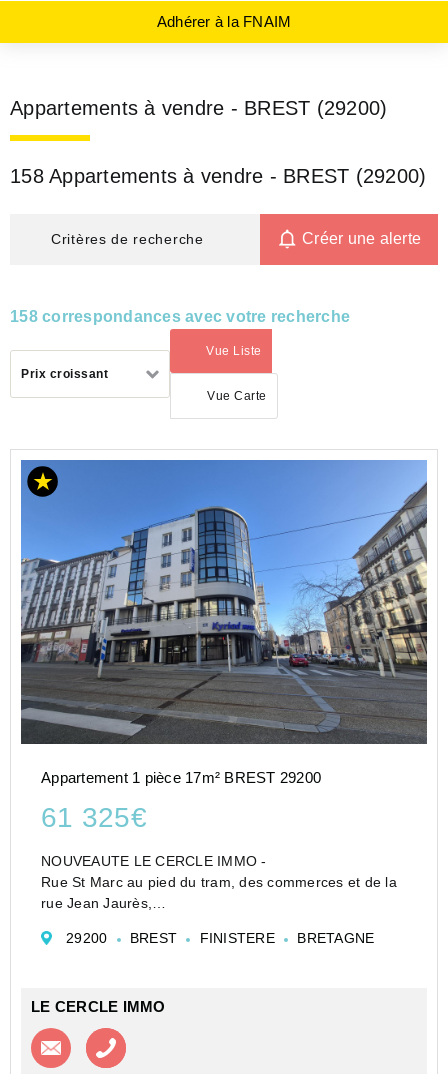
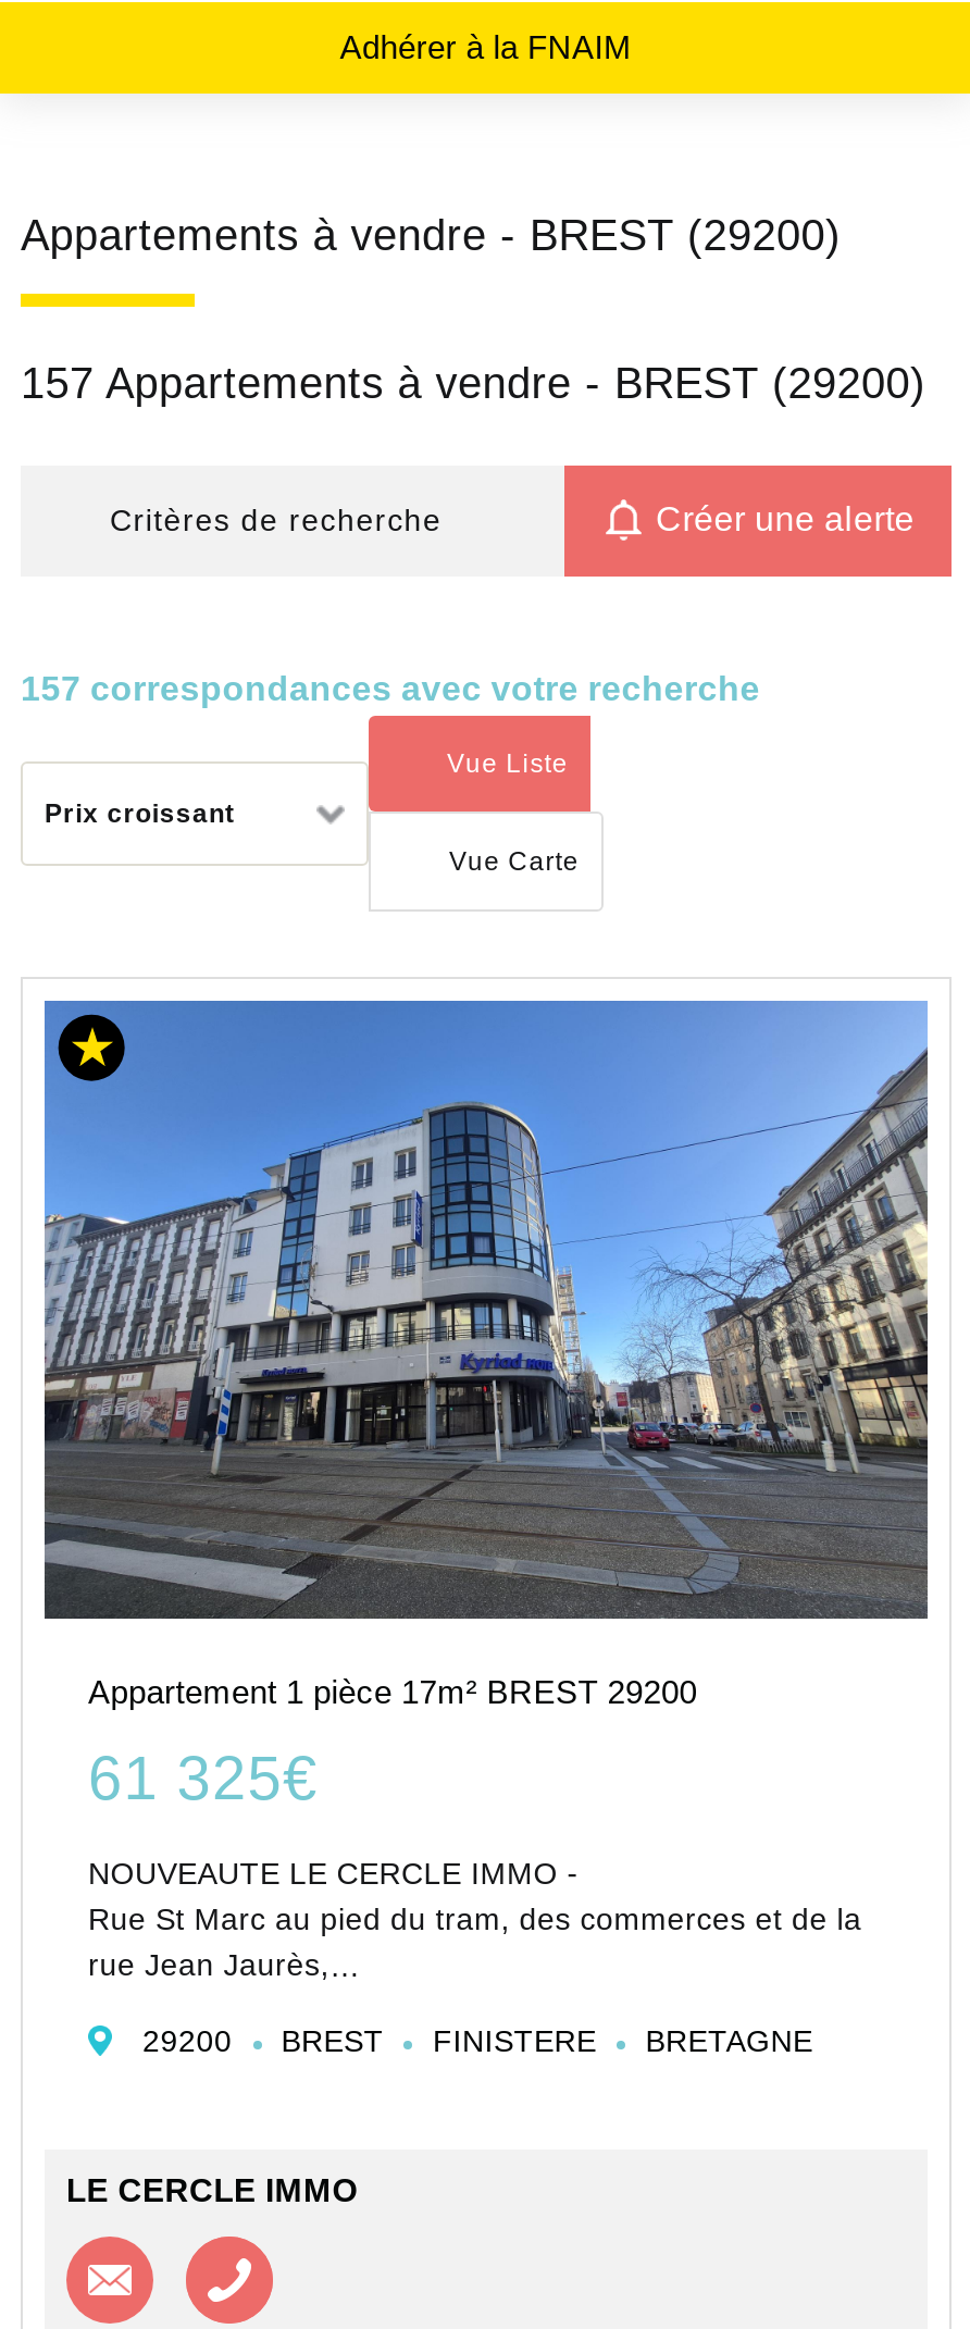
- 158 Appartements à vendre - BREST (29200)
+ 157 Appartements à vendre - BREST (29200)

- 158 correspondances avec votre recherche
+ 157 correspondances avec votre recherche
